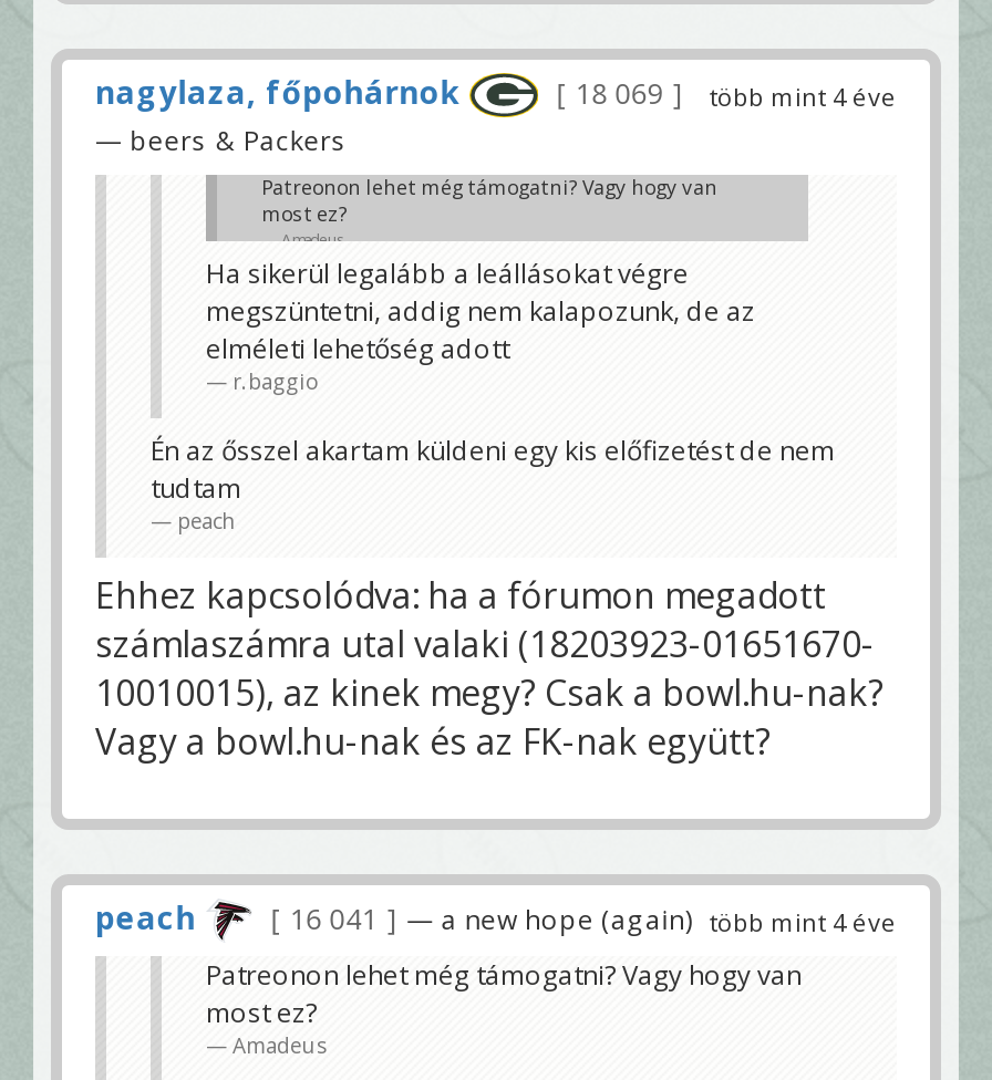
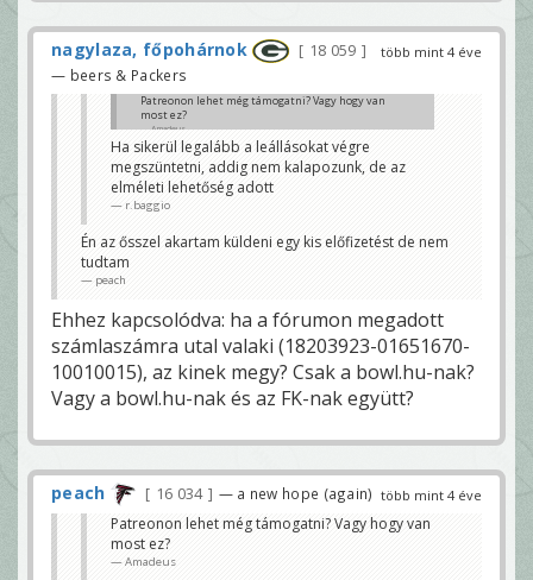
- 18 069 több mint 4 éve
+ 18 059 több mint 4 éve

- 16 041 — a new hope (again) több mint 4 éve
+ 16 034 — a new hope (again) több mint 4 éve
